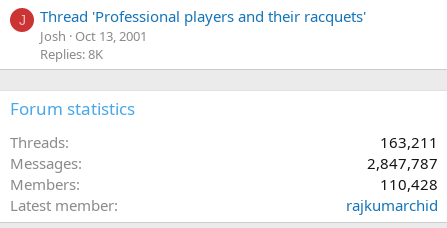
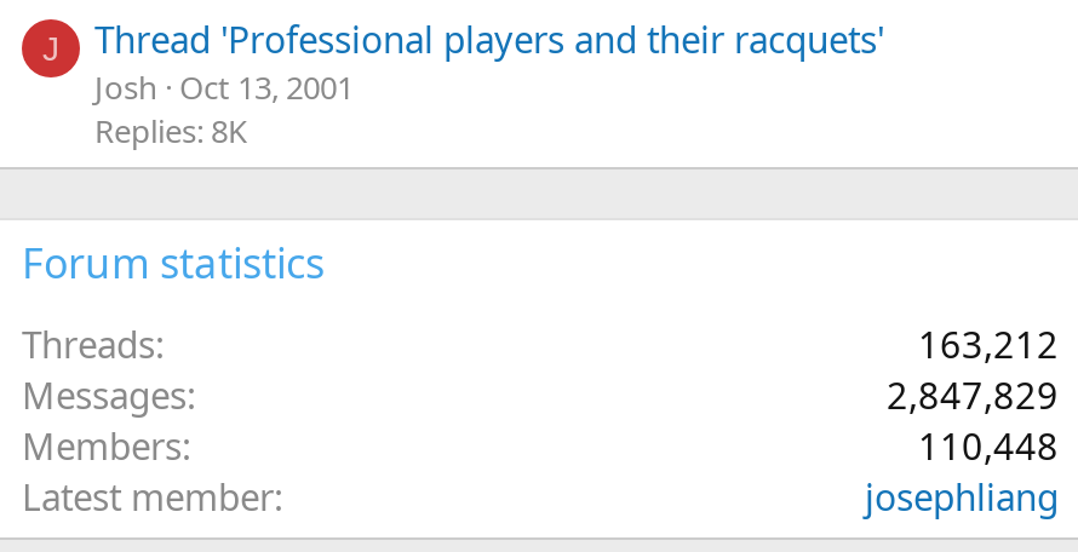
- 163,211
+ 163,212

- 2,847,787
+ 2,847,829

- 110,428
+ 110,448

- rajkumarchid
+ josephliang
